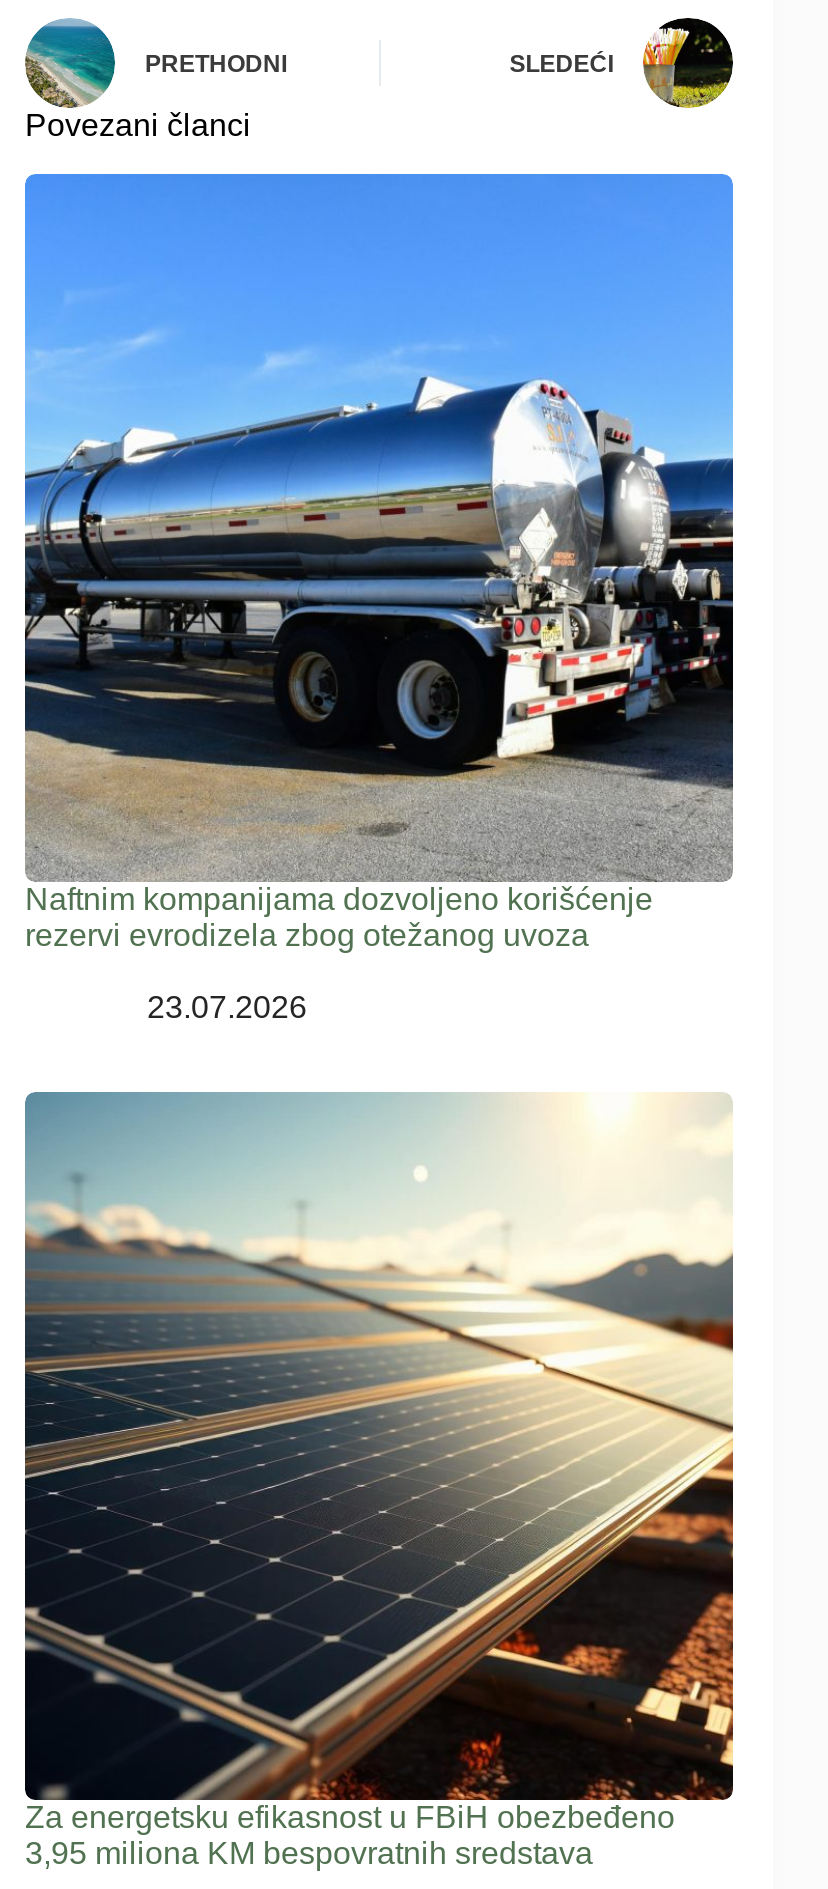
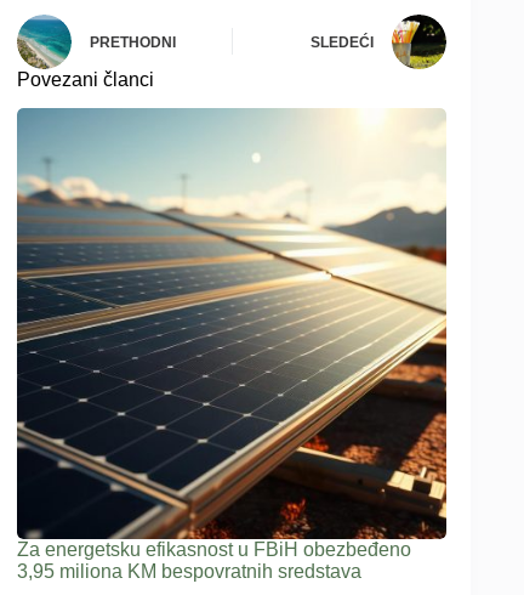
- [image]
- Naftnim kompanijama dozvoljeno korišćenje
- rezervi evrodizela zbog otežanog uvoza
- 23.07.2026
